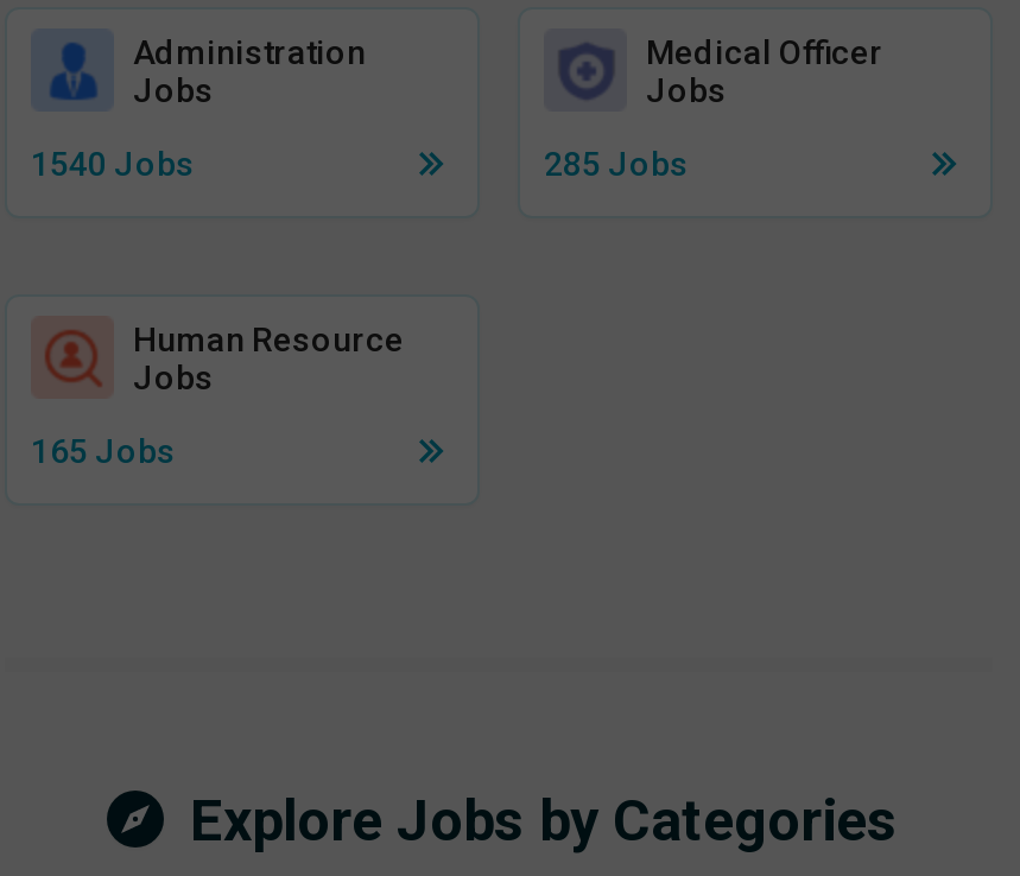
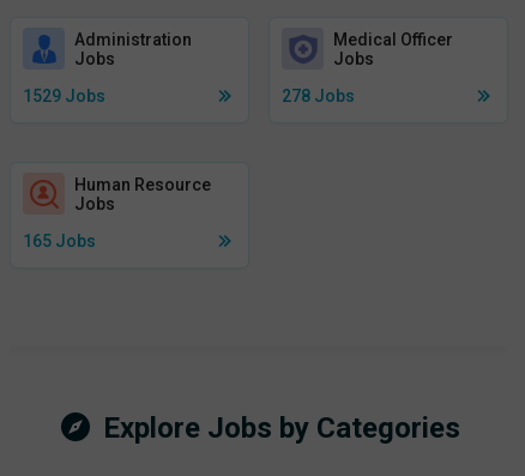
- 1540 Jobs
+ 1529 Jobs

- 285 Jobs
+ 278 Jobs
